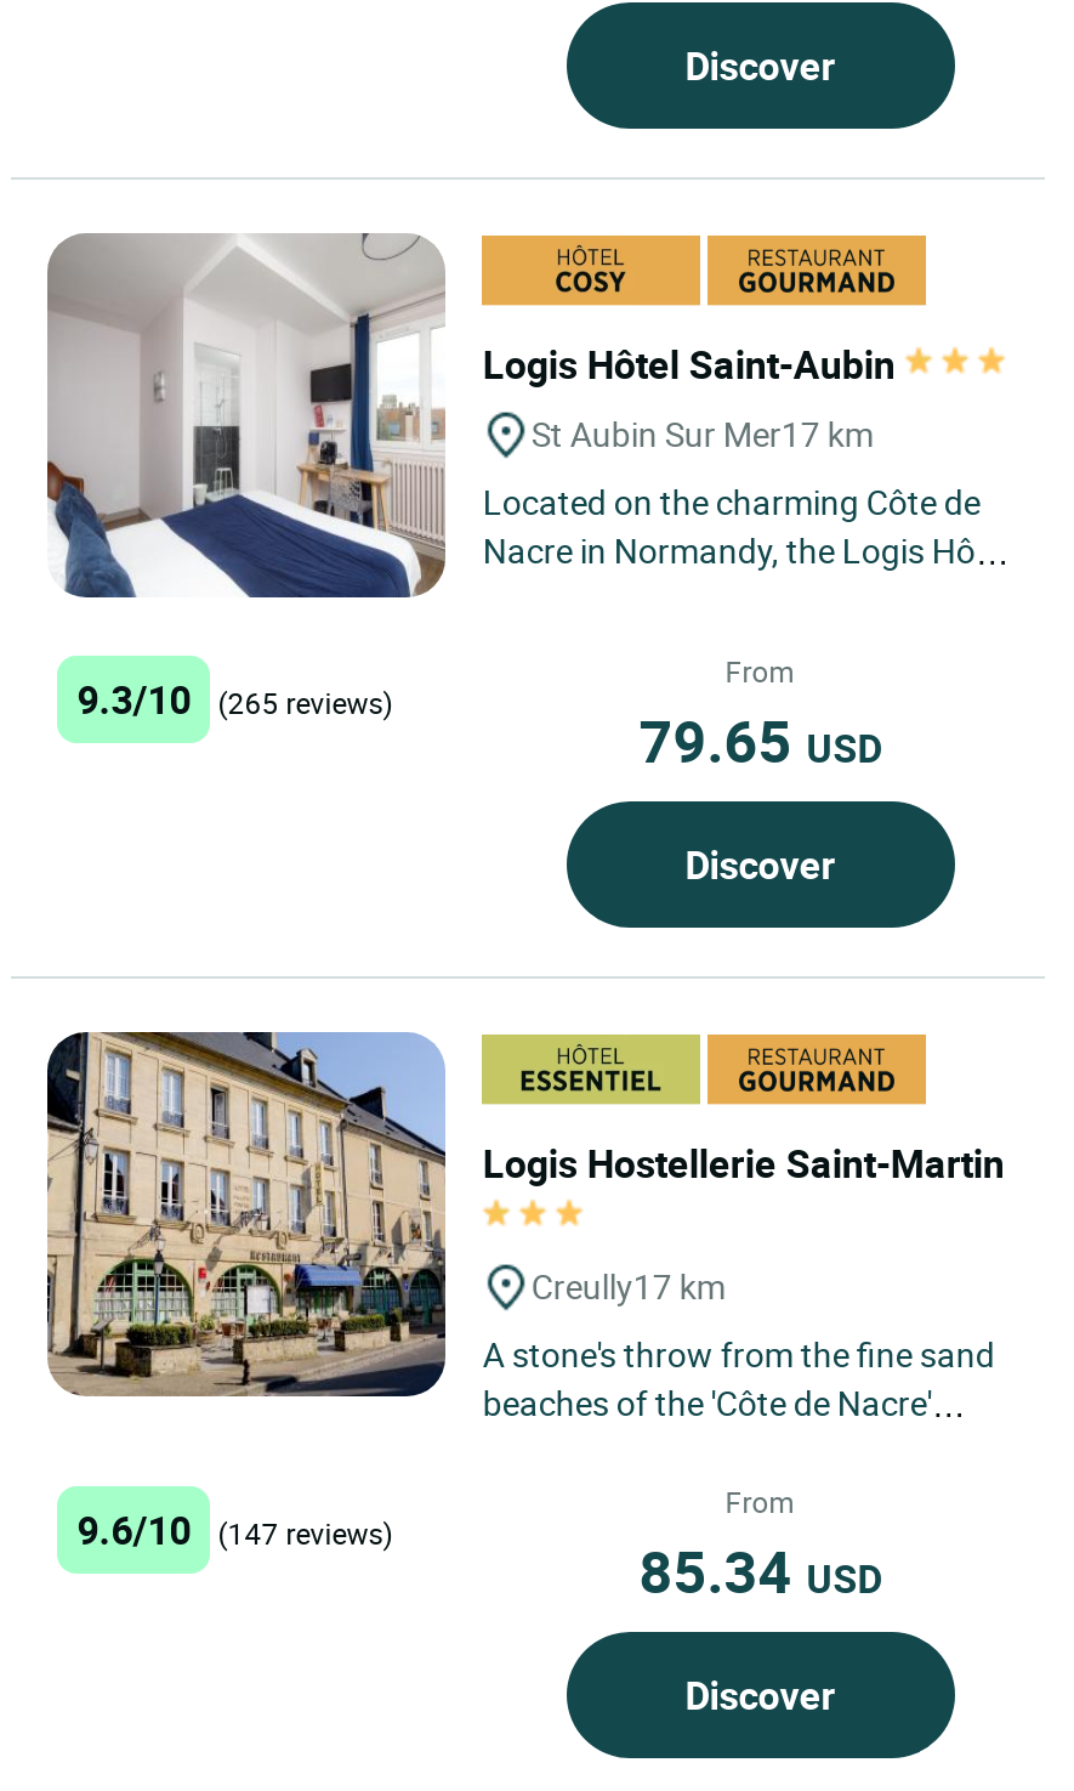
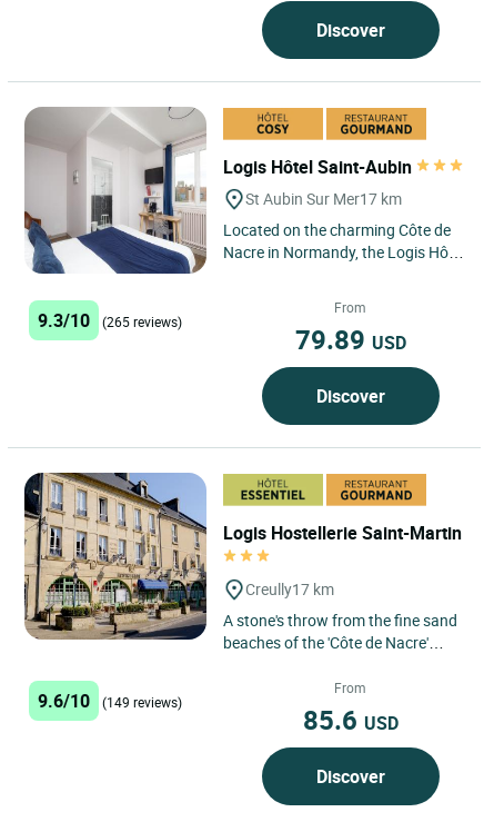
- 79.65 USD
+ 79.89 USD

- 9.6/10 (147 reviews)
+ 9.6/10 (149 reviews)

- 85.34 USD
+ 85.6 USD
